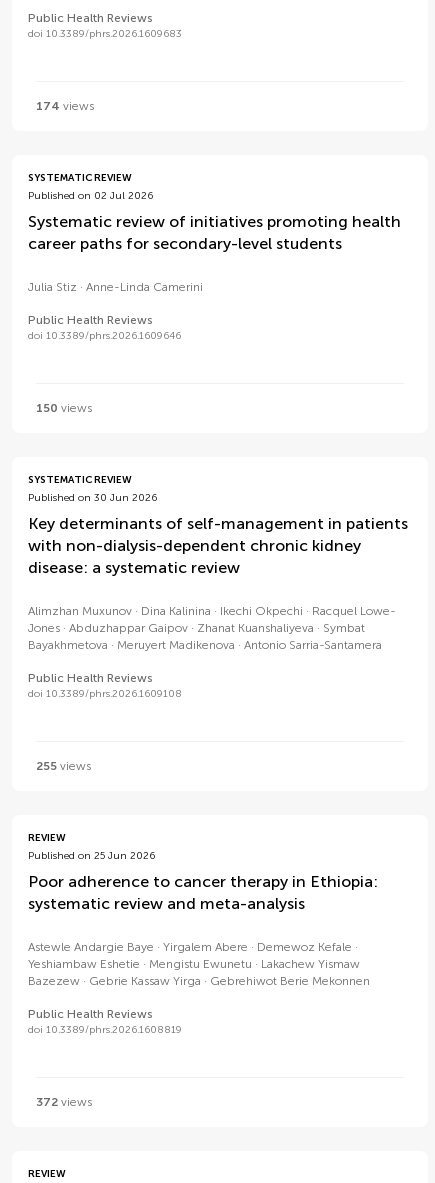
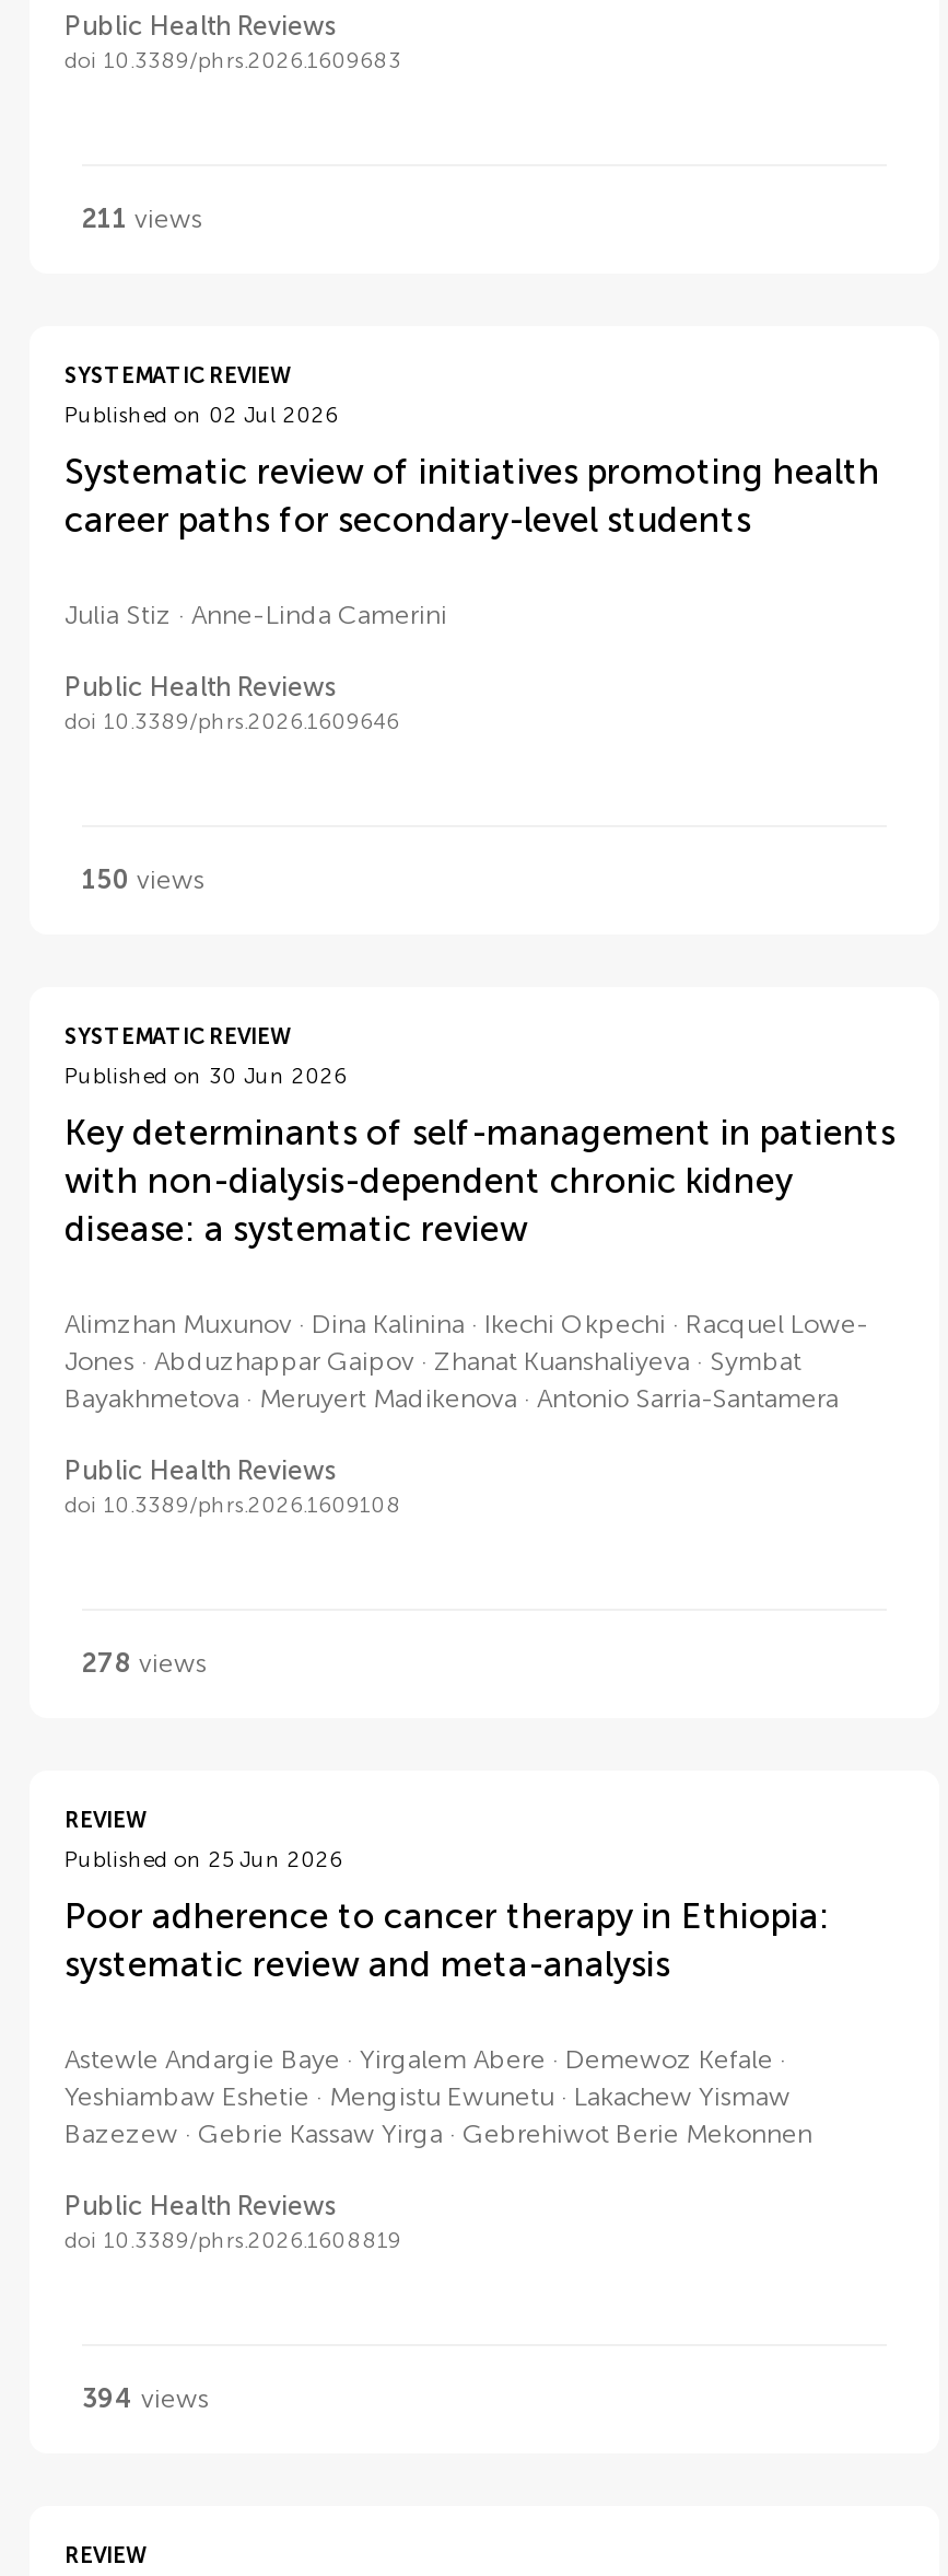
- 174 views
+ 211 views

- 255 views
+ 278 views

- 372 views
+ 394 views
